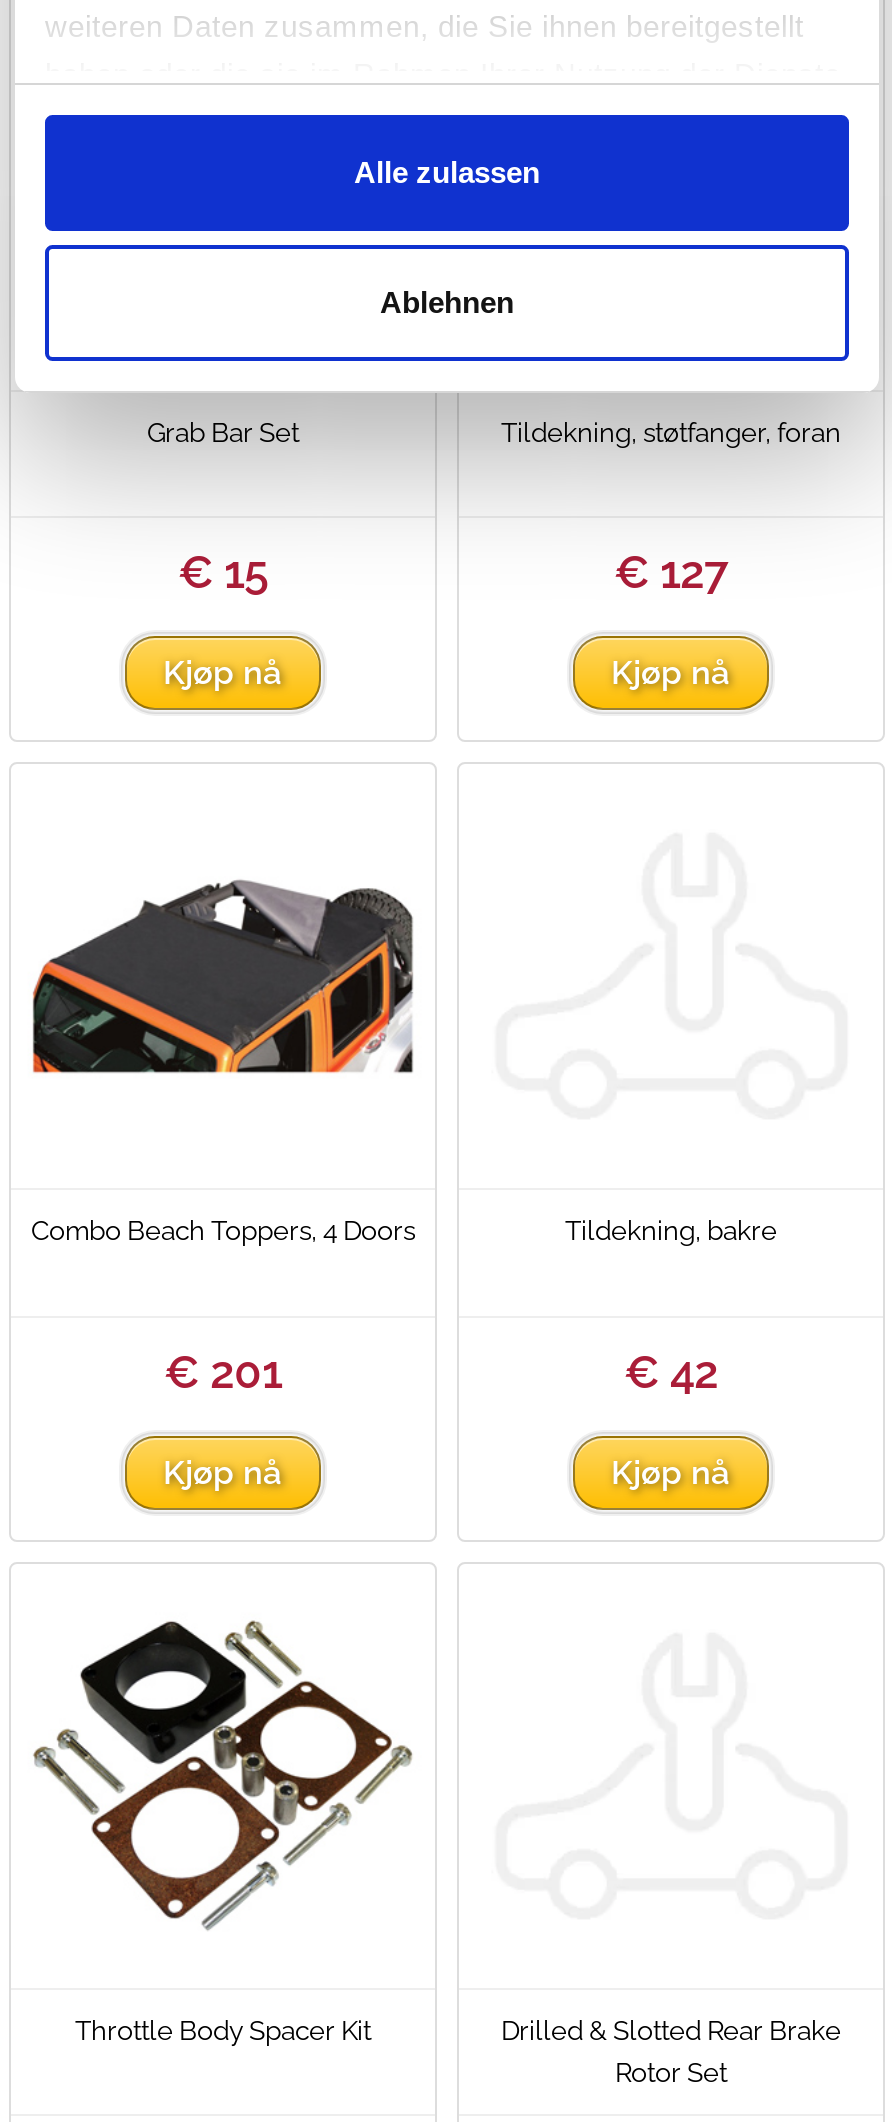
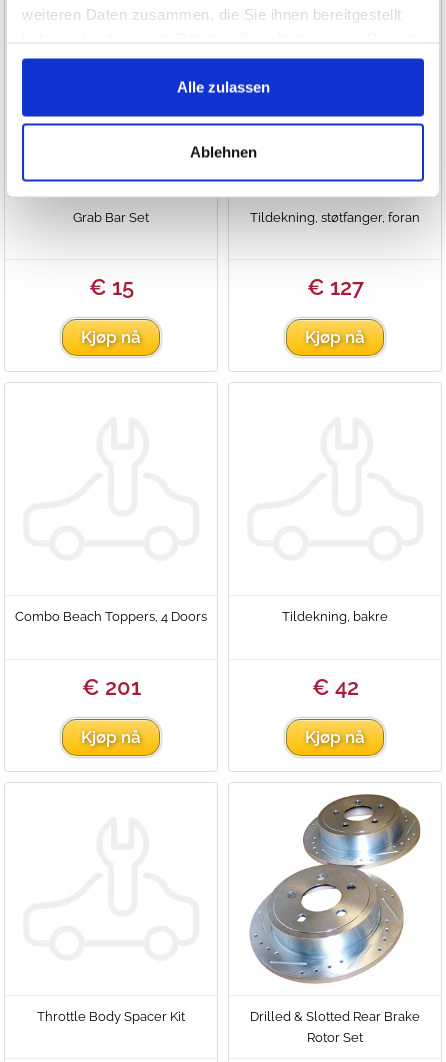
- [image]

+ [image]

- [image]
